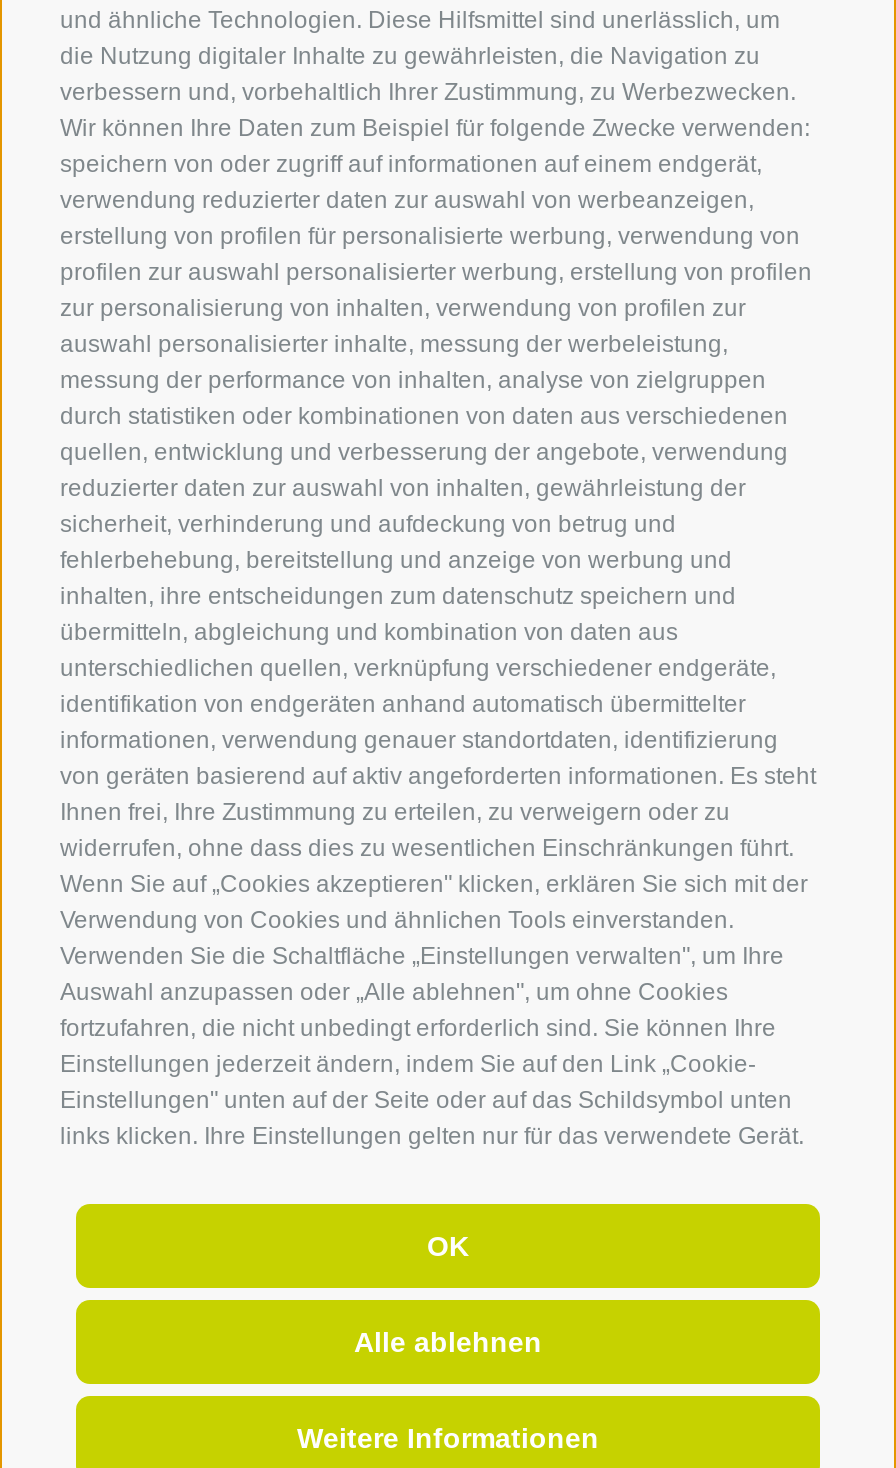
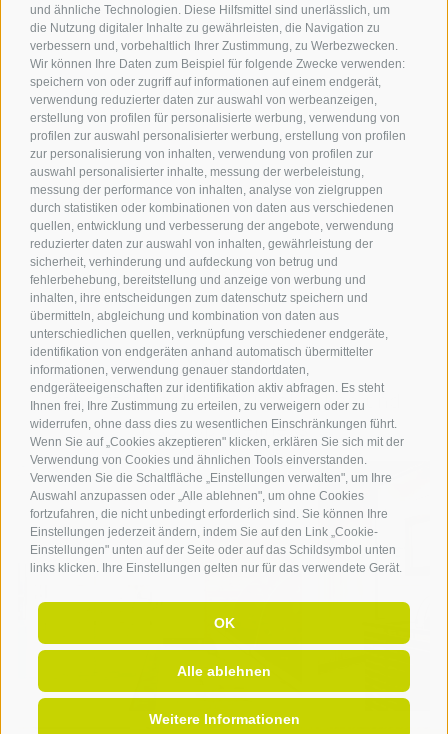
- informationen, verwendung genauer standortdaten, identifizierung
- von geräten basierend auf aktiv angeforderten informationen. Es steht
+ informationen, verwendung genauer standortdaten,
+ endgeräteeigenschaften zur identifikation aktiv abfragen. Es steht
